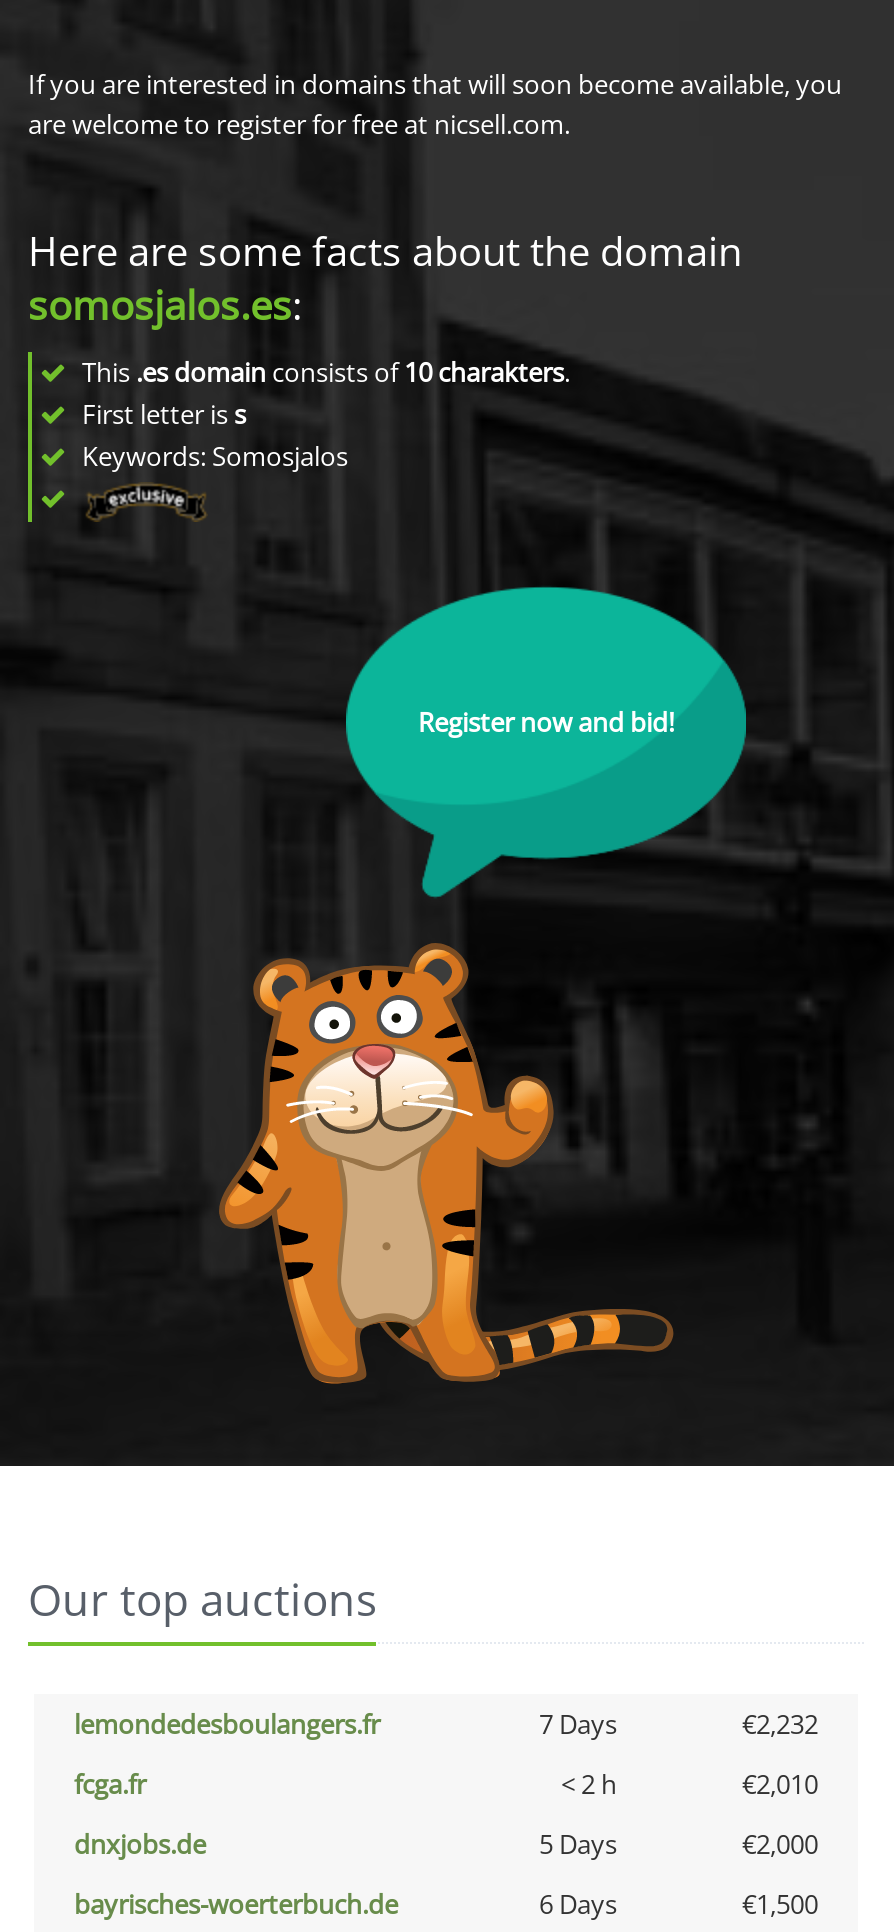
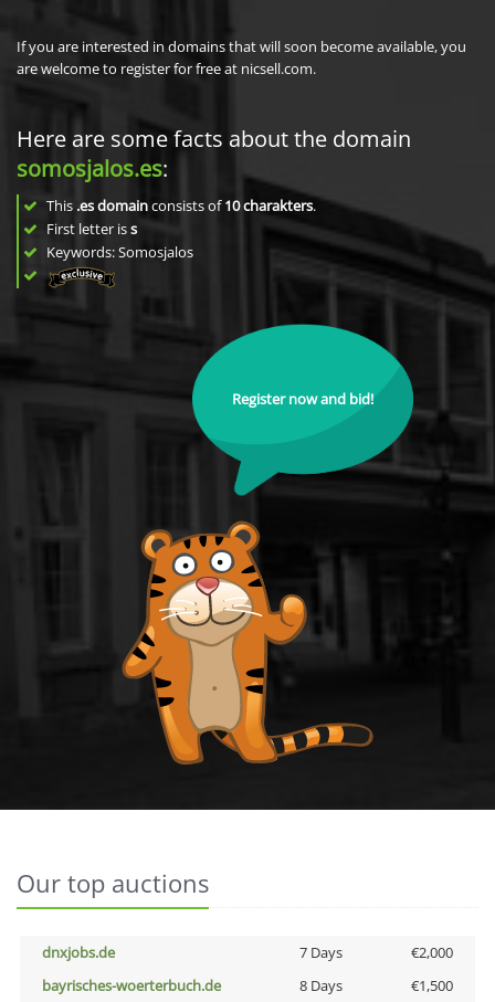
- lemondedesboulangers.fr
- 7 Days
- €2,232
- fcga.fr
- < 2 h
- €2,010

- 5 Days
+ 7 Days

- 6 Days
+ 8 Days
